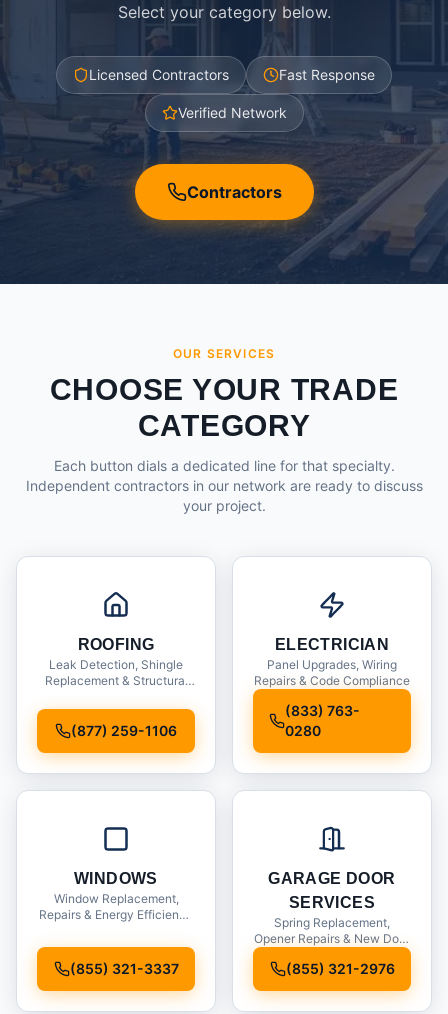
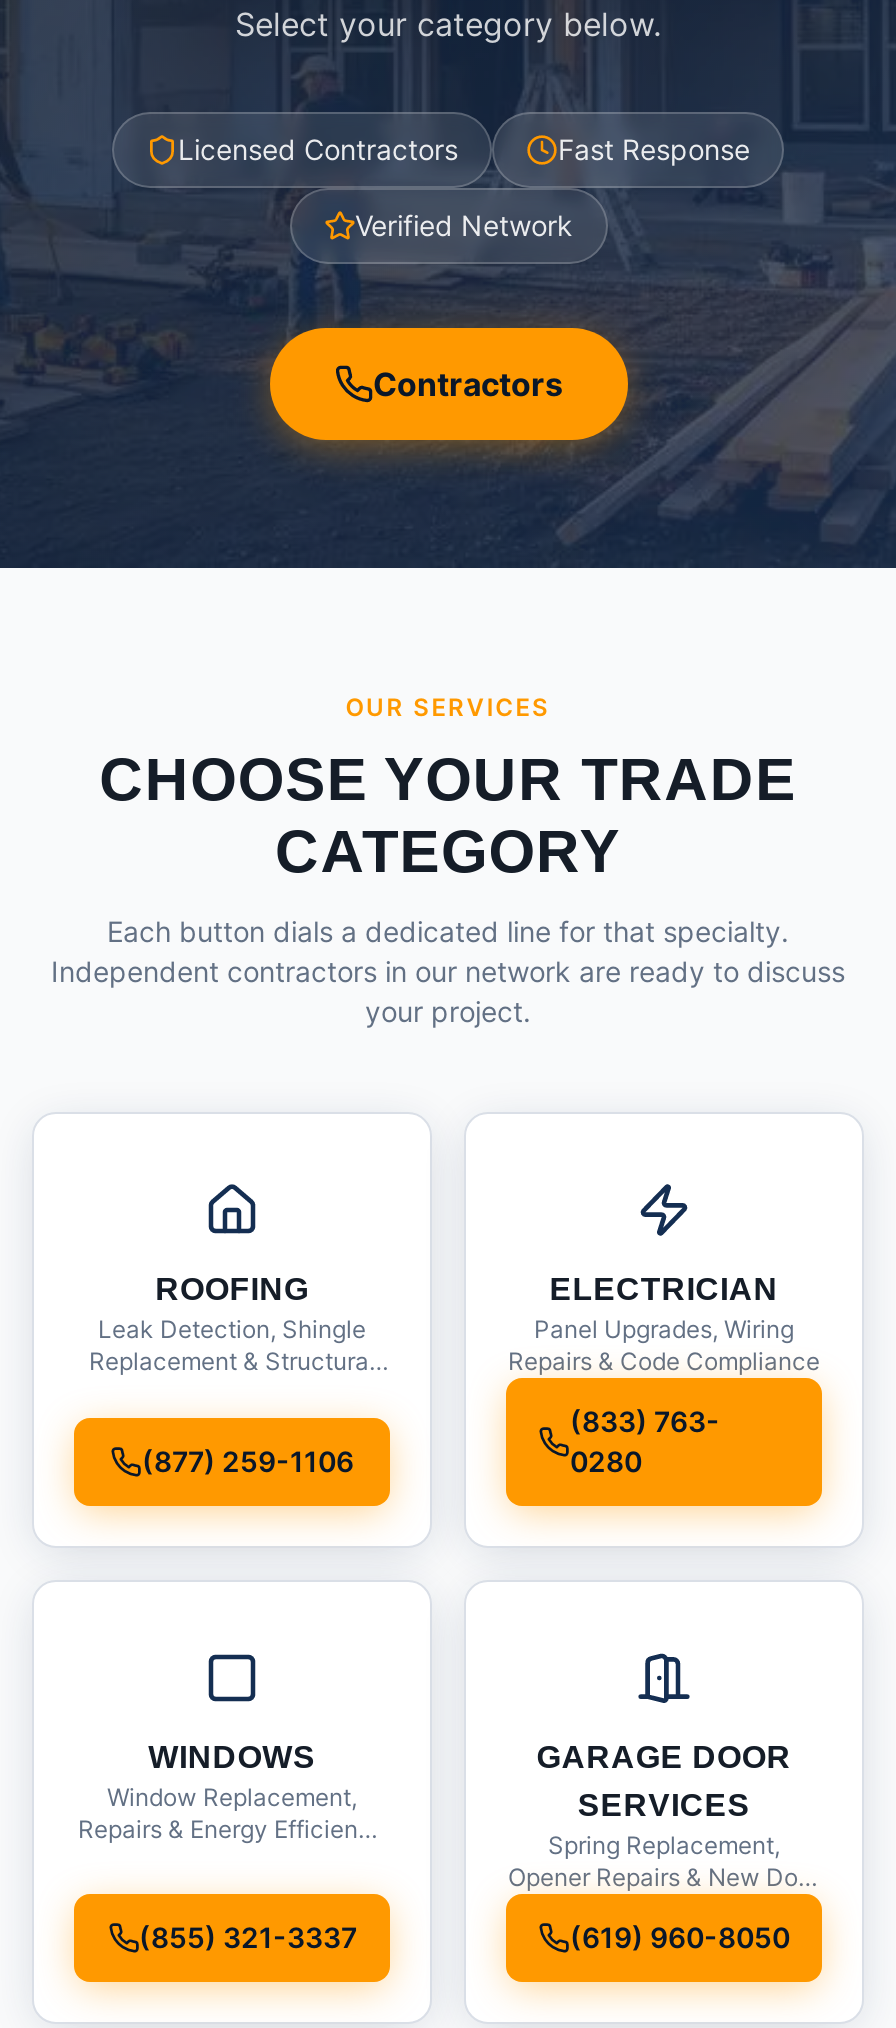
- (855) 321-2976
+ (619) 960-8050
